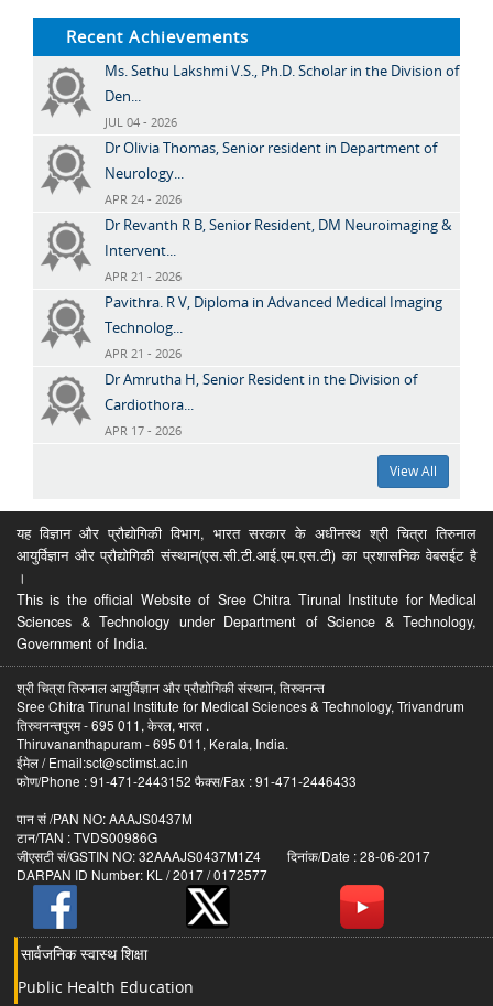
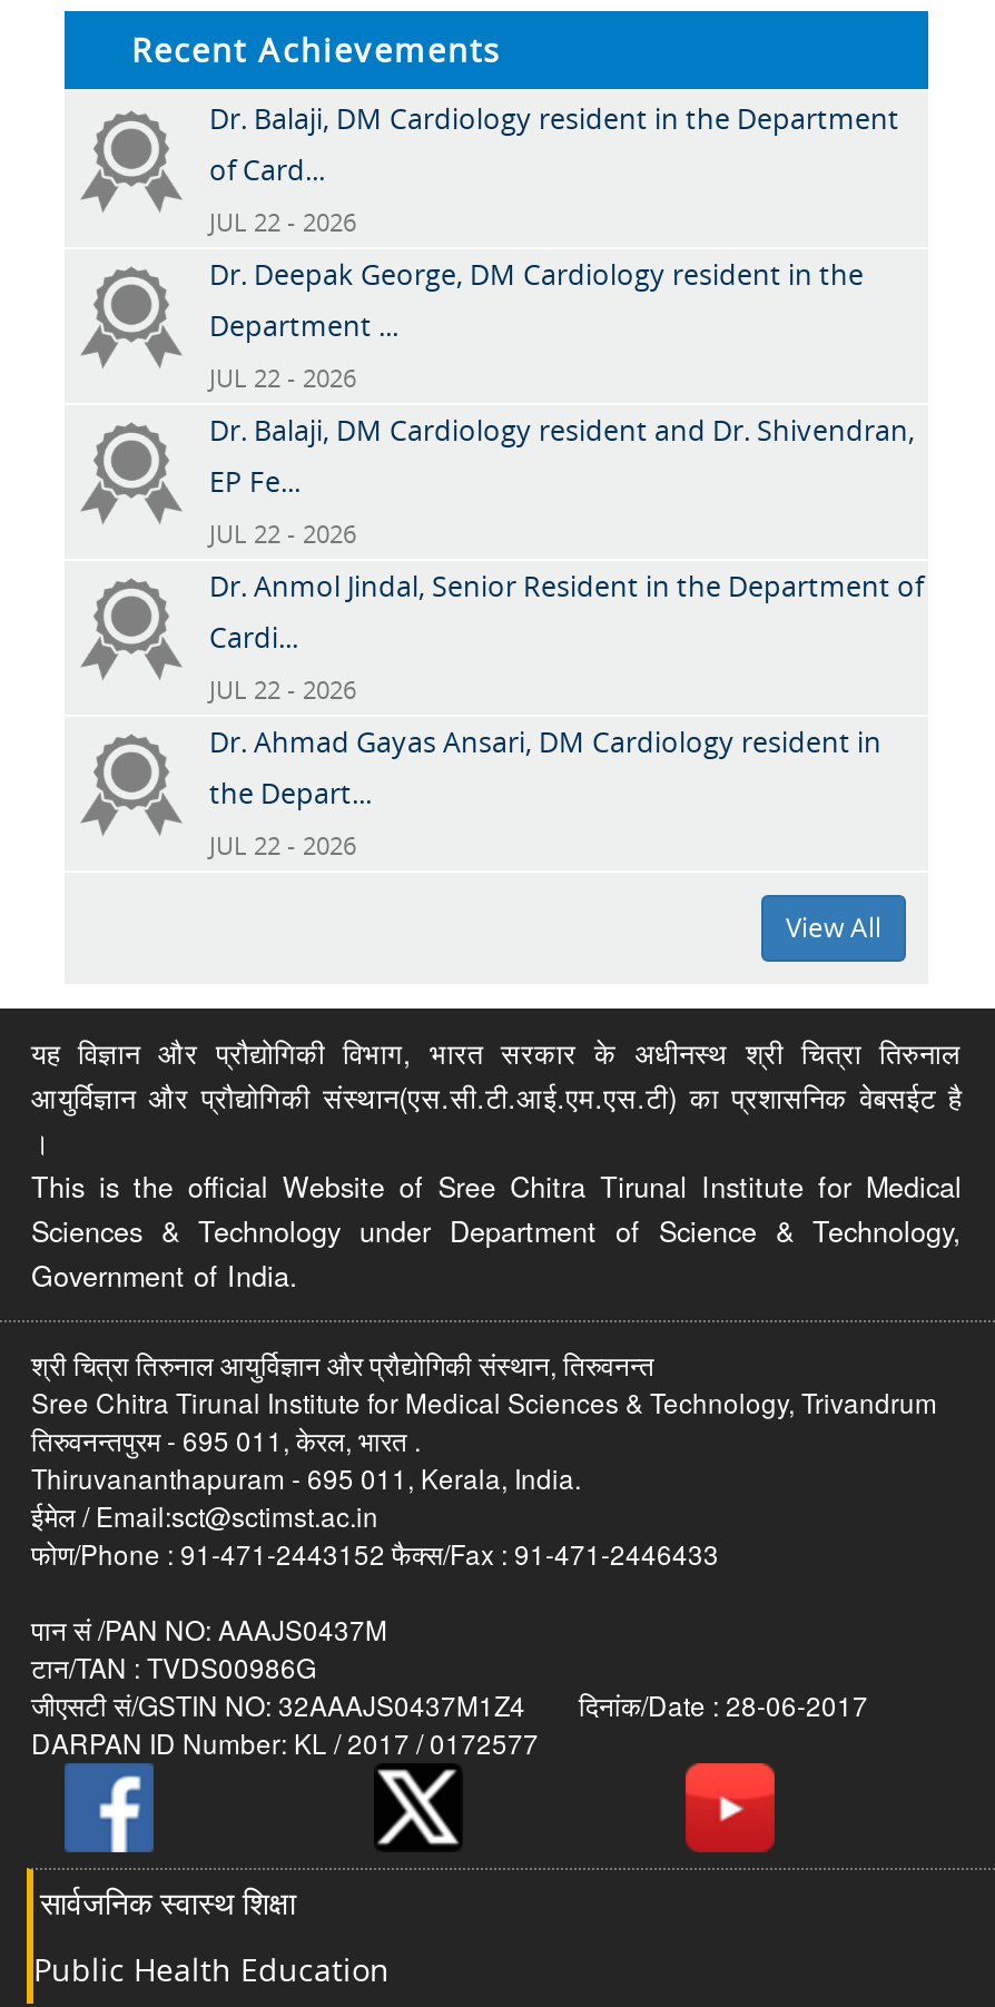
- Ms. Sethu Lakshmi V.S., Ph.D. Scholar in the Division of
- Den...
- JUL 04 - 2026
- Dr Olivia Thomas, Senior resident in Department of
- Neurology...
- APR 24 - 2026
- Dr Revanth R B, Senior Resident, DM Neuroimaging &
- Intervent...
- APR 21 - 2026
- Pavithra. R V, Diploma in Advanced Medical Imaging
- Technolog...
- APR 21 - 2026
- Dr Amrutha H, Senior Resident in the Division of
- Cardiothora...
- APR 17 - 2026
+ Dr. Balaji, DM Cardiology resident in the Department
+ of Card...
+ JUL 22 - 2026
+ Dr. Deepak George, DM Cardiology resident in the
+ Department ...
+ JUL 22 - 2026
+ Dr. Balaji, DM Cardiology resident and Dr. Shivendran,
+ EP Fe...
+ JUL 22 - 2026
+ Dr. Anmol Jindal, Senior Resident in the Department of
+ Cardi...
+ JUL 22 - 2026
+ Dr. Ahmad Gayas Ansari, DM Cardiology resident in
+ the Depart...
+ JUL 22 - 2026
